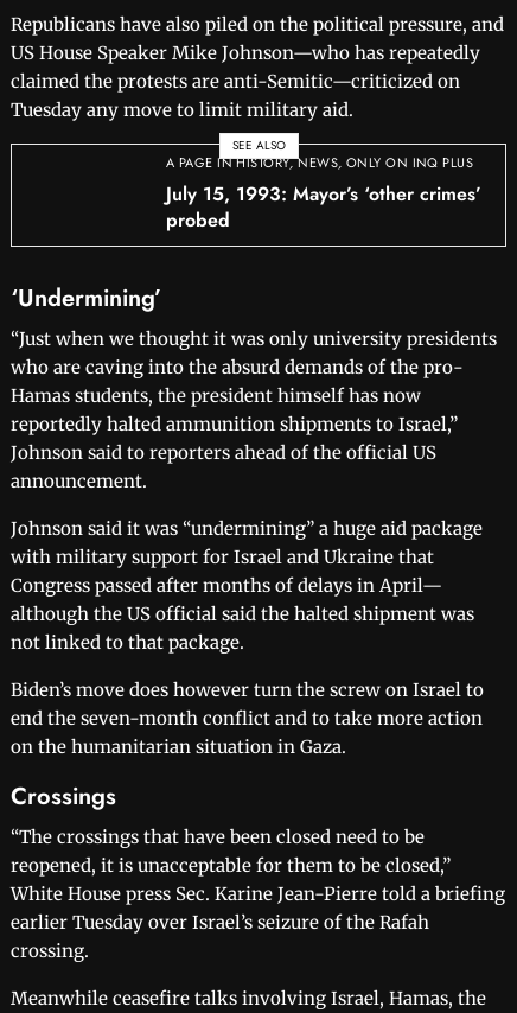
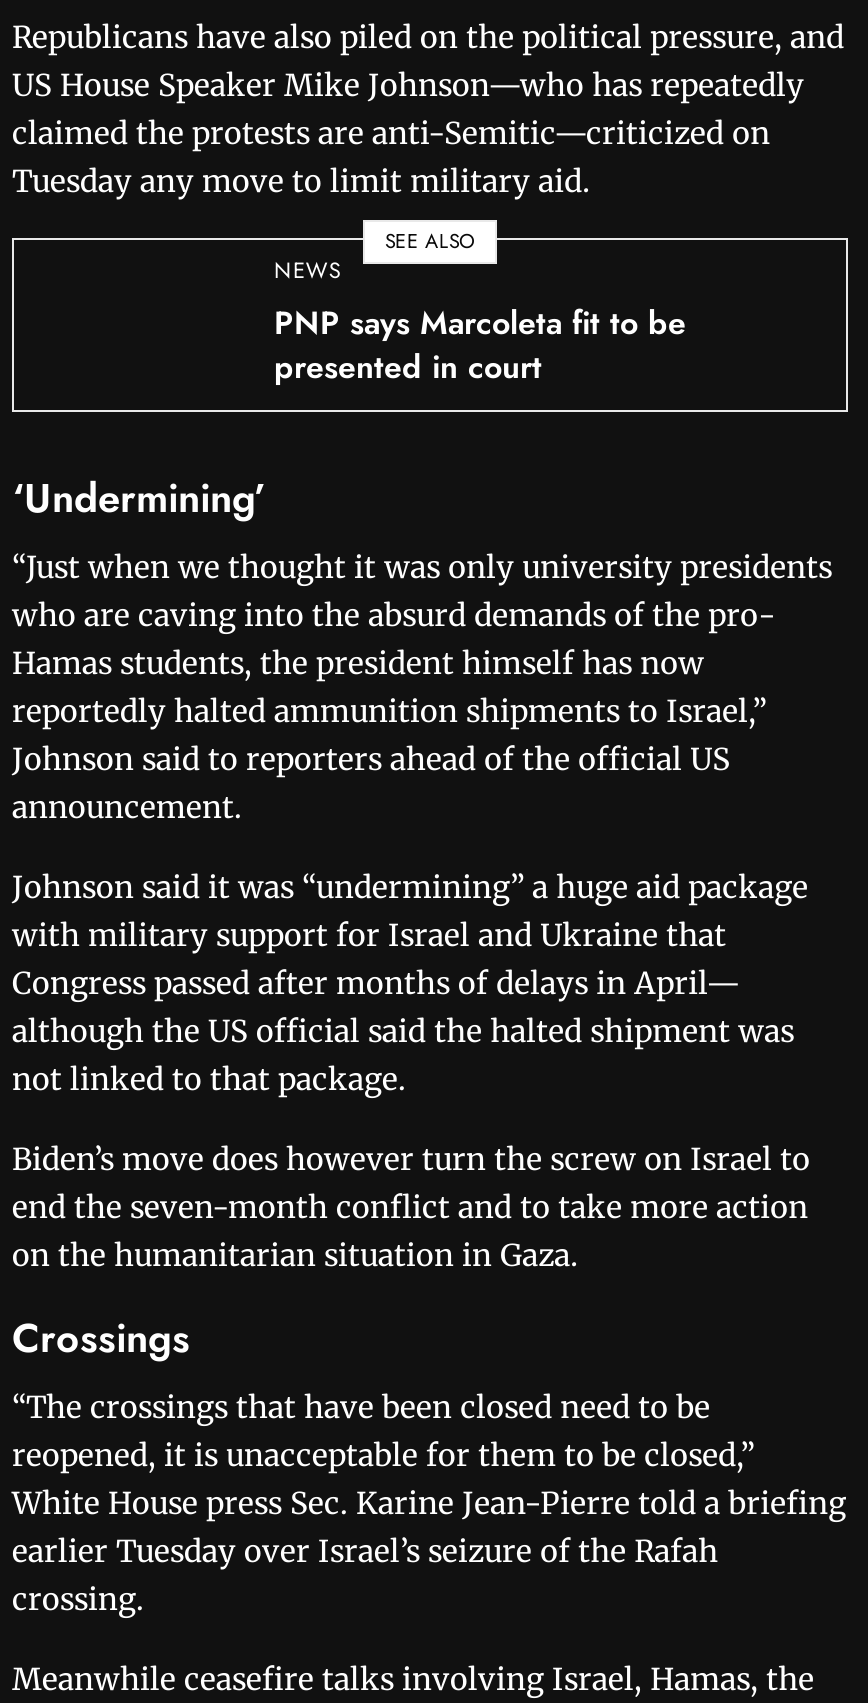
- A PAGE IN HISTORY,NEWS, ONLY ON INQ PLUS
- July 15, 1993: Mayor’s ‘other crimes’
- probed
+ NEWS
+ PNP says Marcoleta fit to be
+ presented in court
